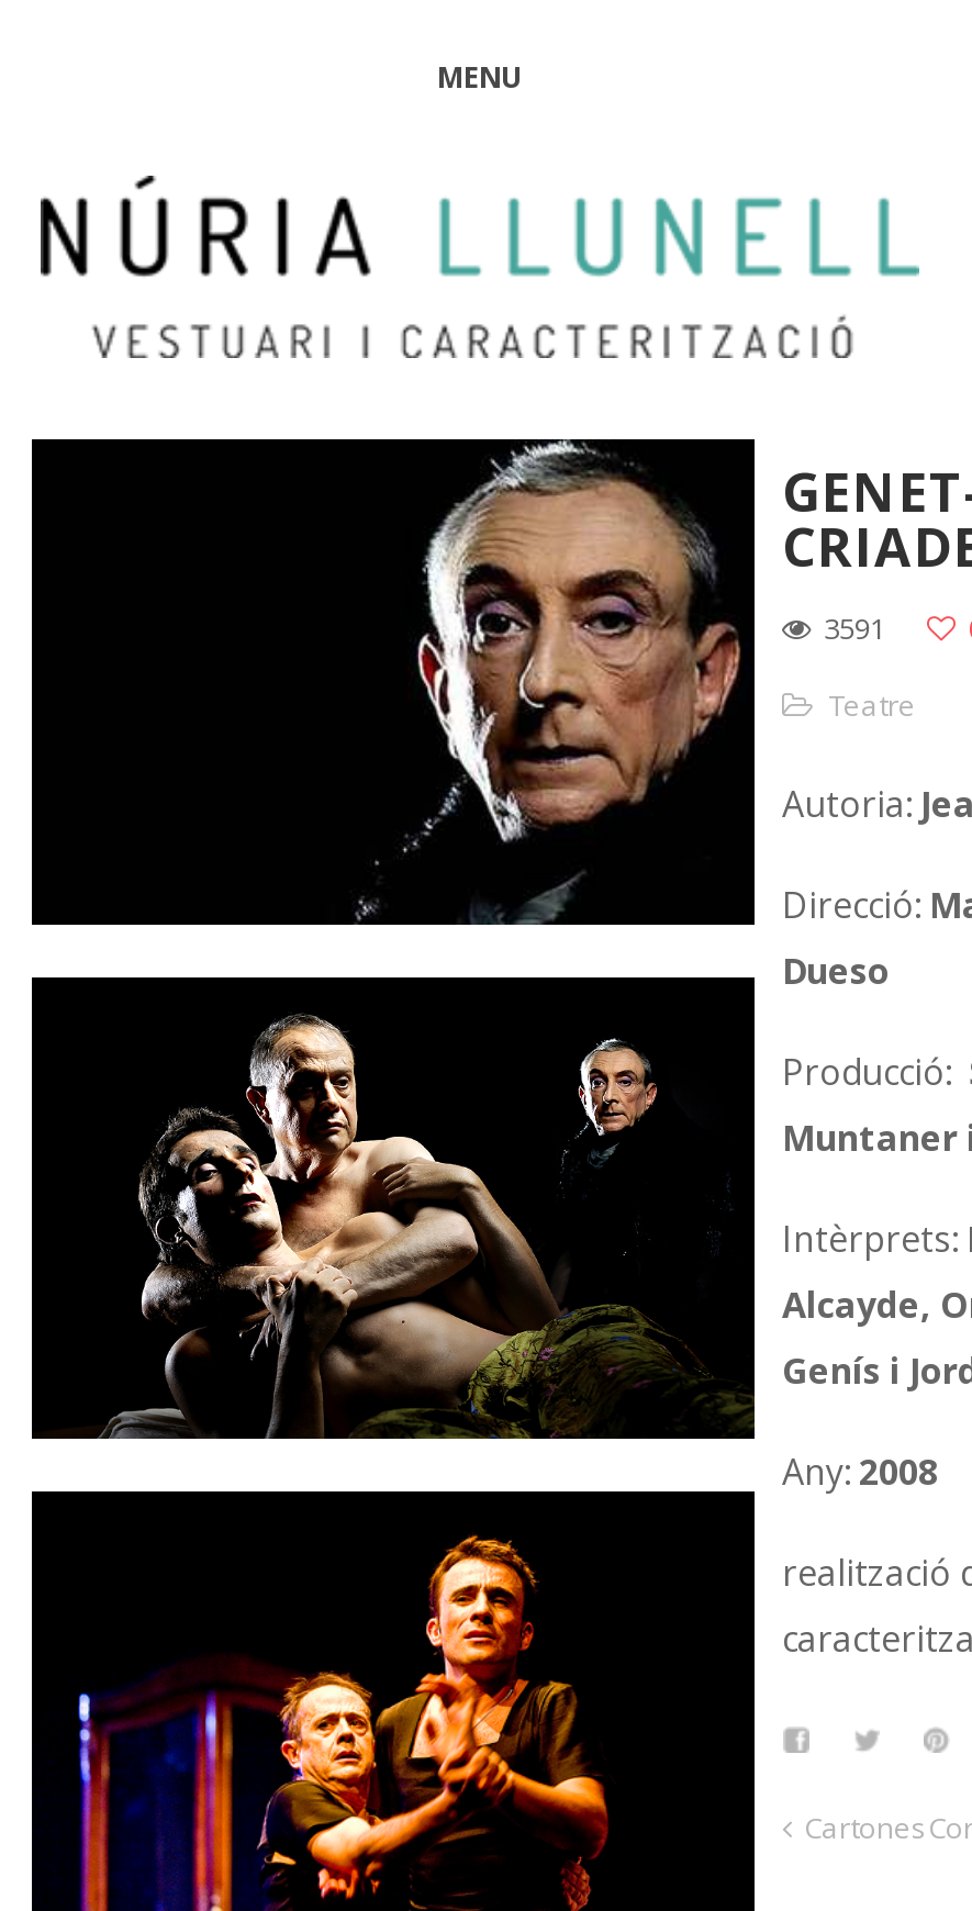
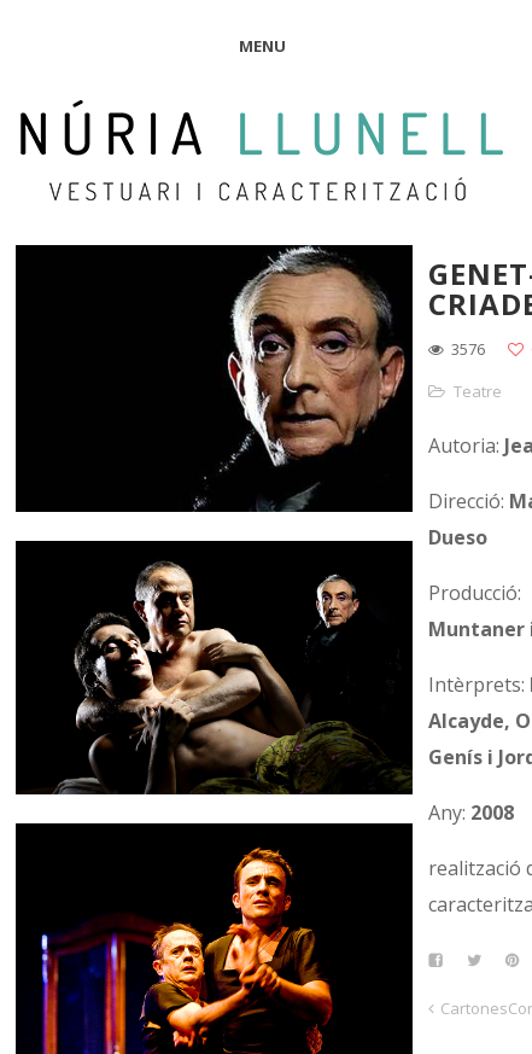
- 3591
+ 3576
